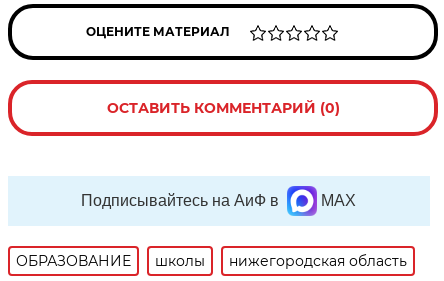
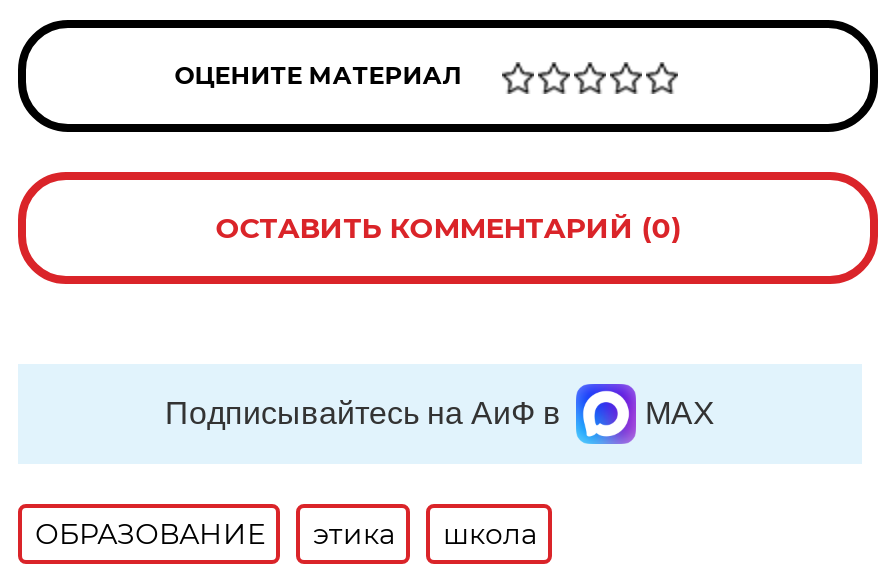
- школы
- нижегородская область
+ этика
+ школа
